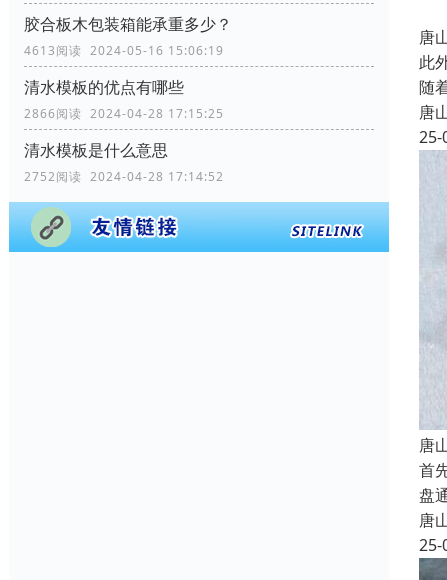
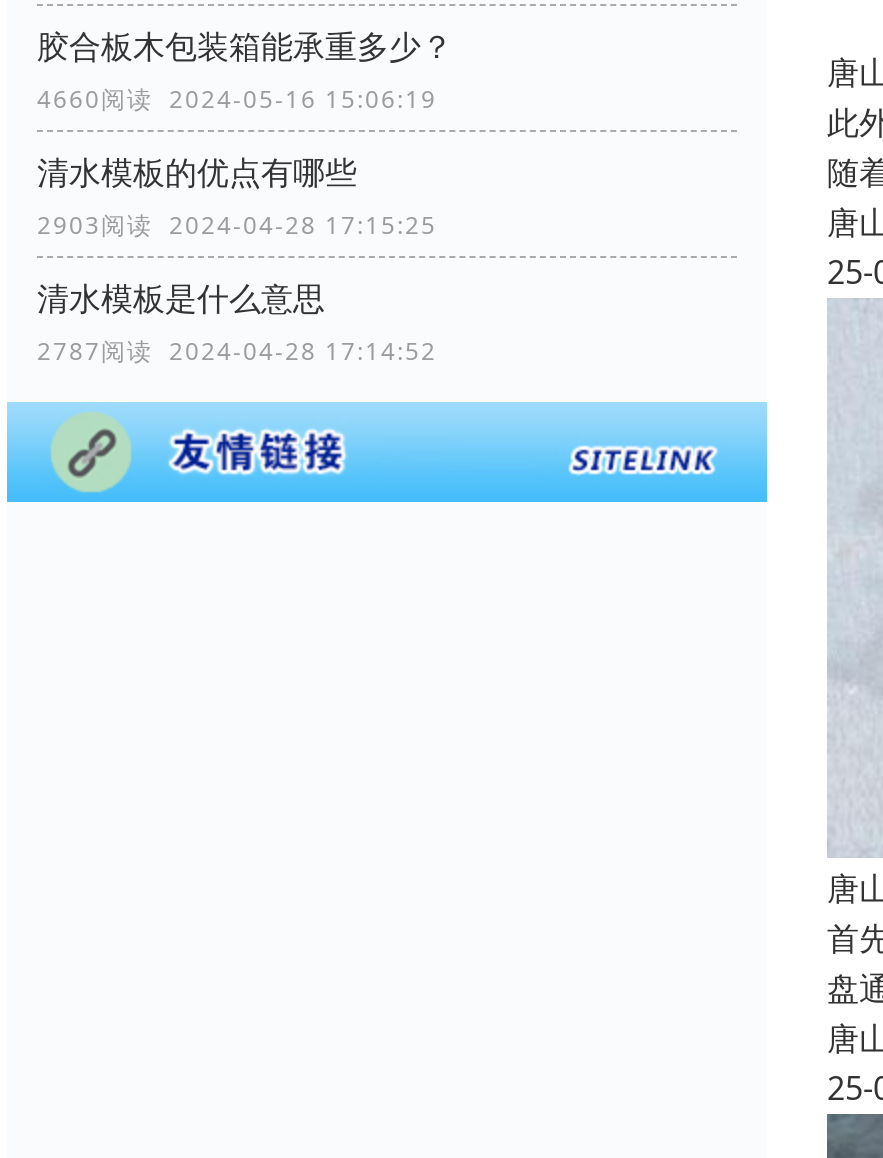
- 4613阅读 2024-05-16 15:06:19
+ 4660阅读 2024-05-16 15:06:19

- 2866阅读 2024-04-28 17:15:25
+ 2903阅读 2024-04-28 17:15:25

- 2752阅读 2024-04-28 17:14:52
+ 2787阅读 2024-04-28 17:14:52
